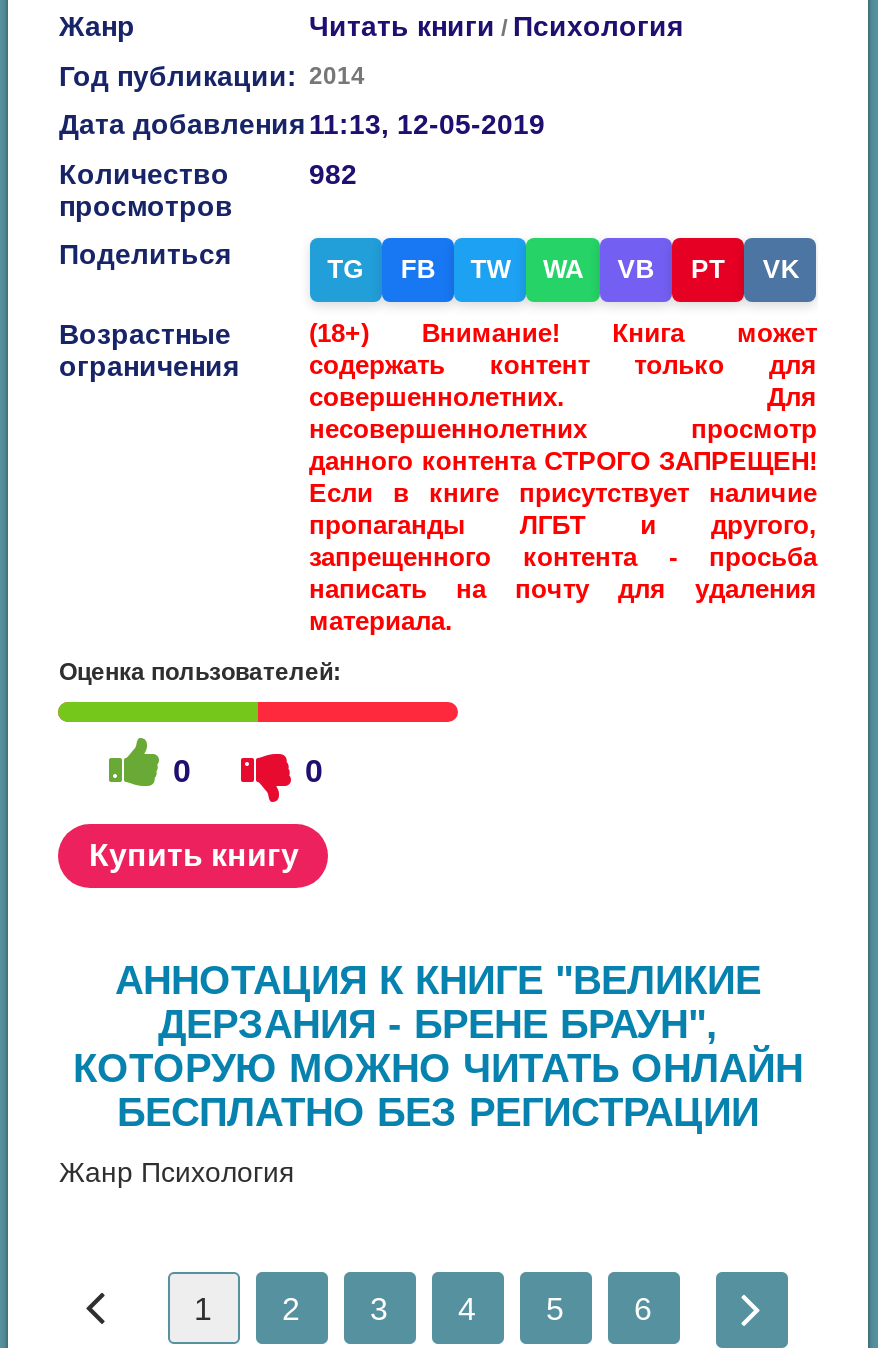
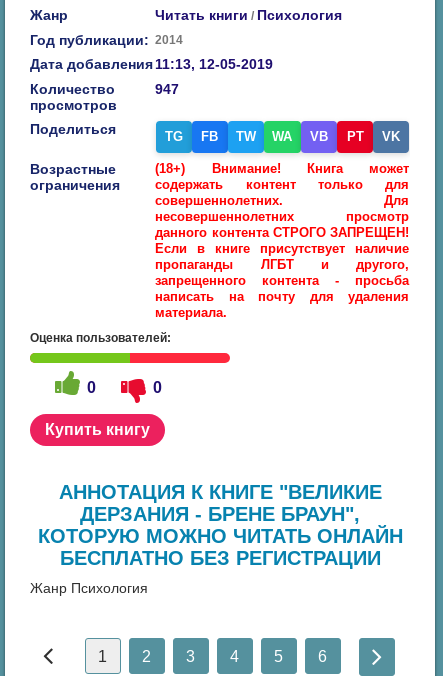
- 982
+ 947
